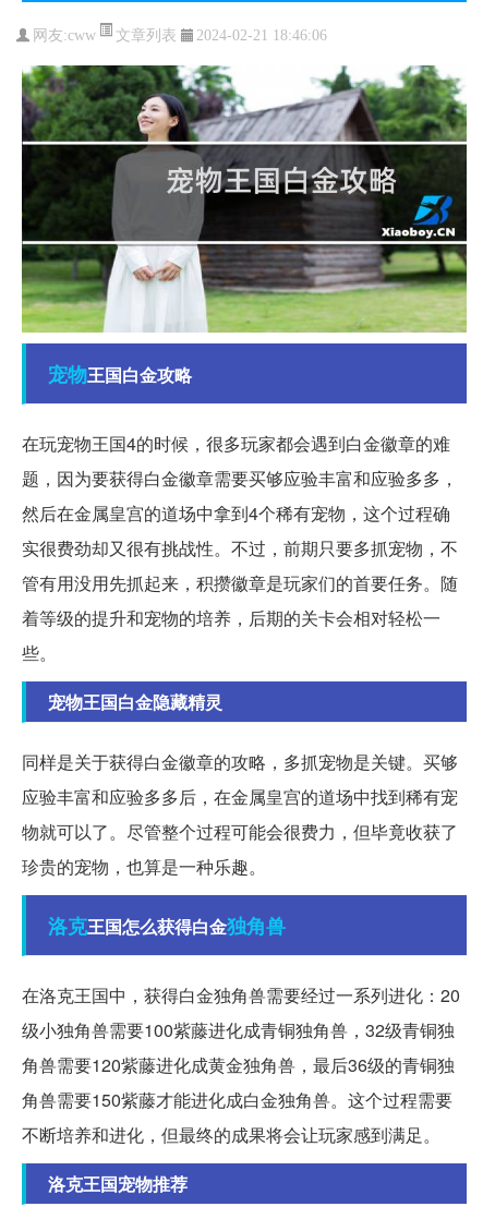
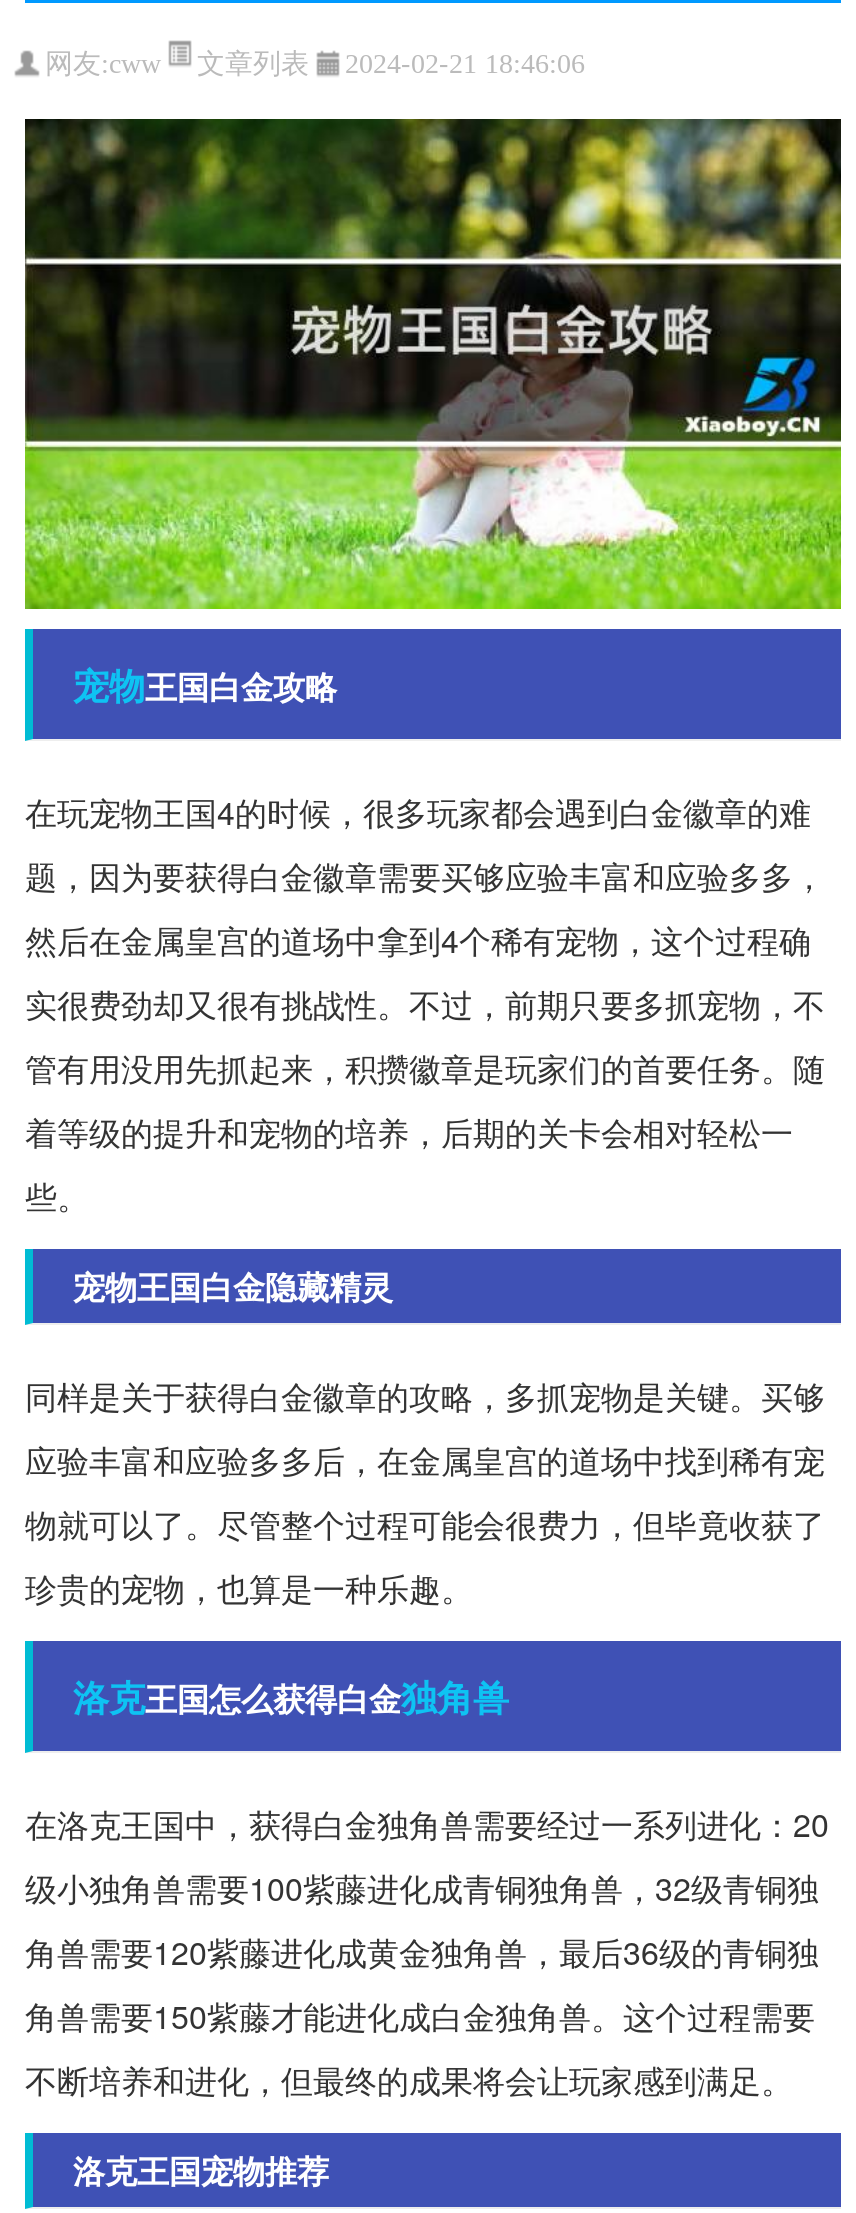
- [image]
+ [image]
